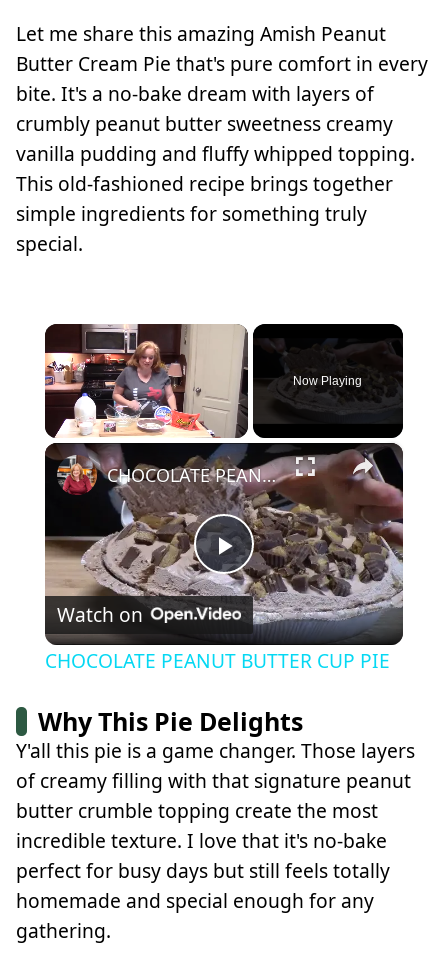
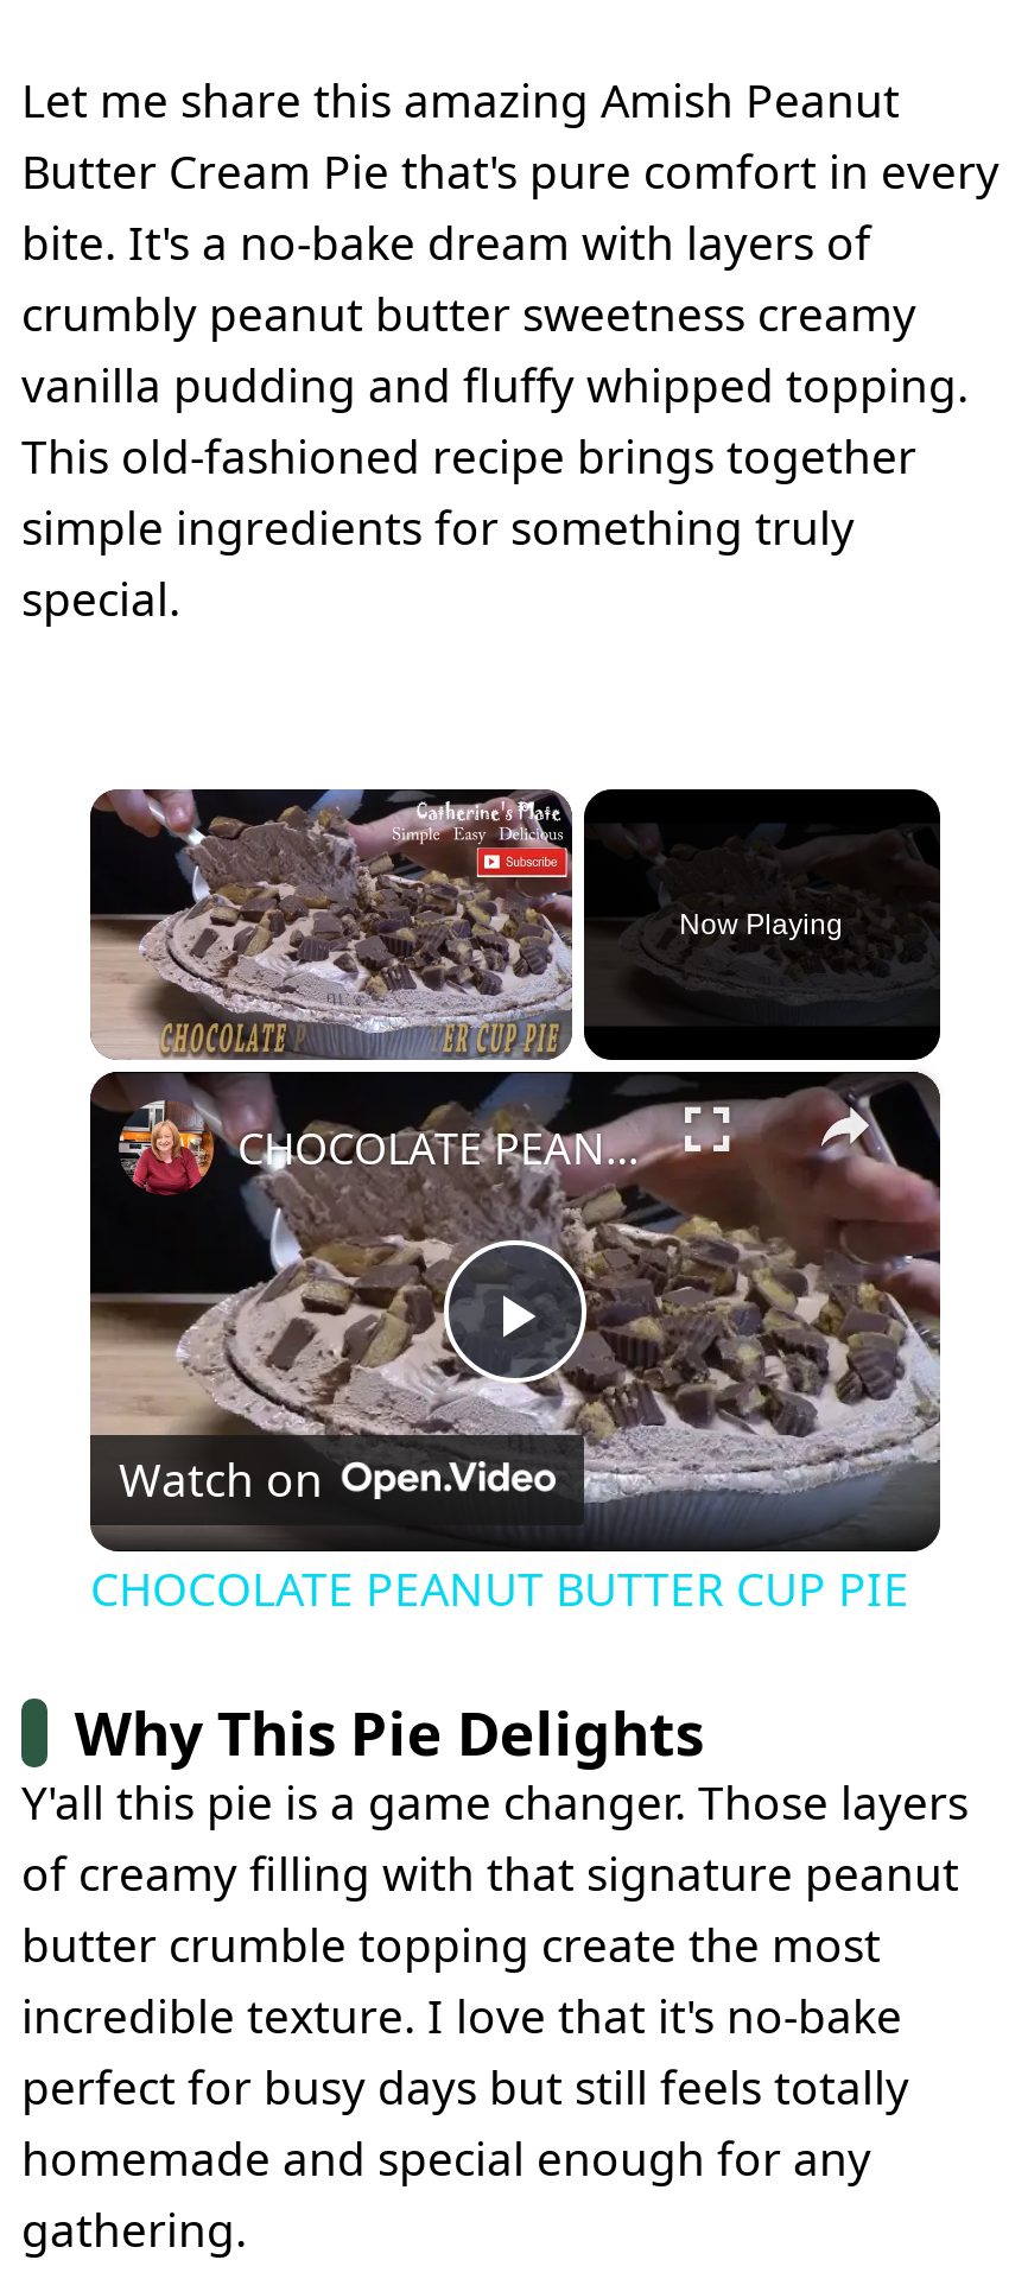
- [image]
+ [image]
